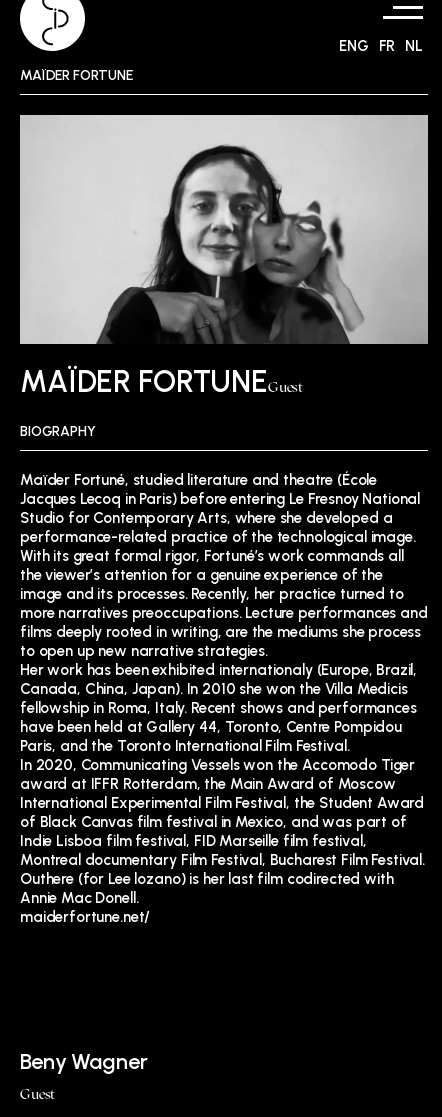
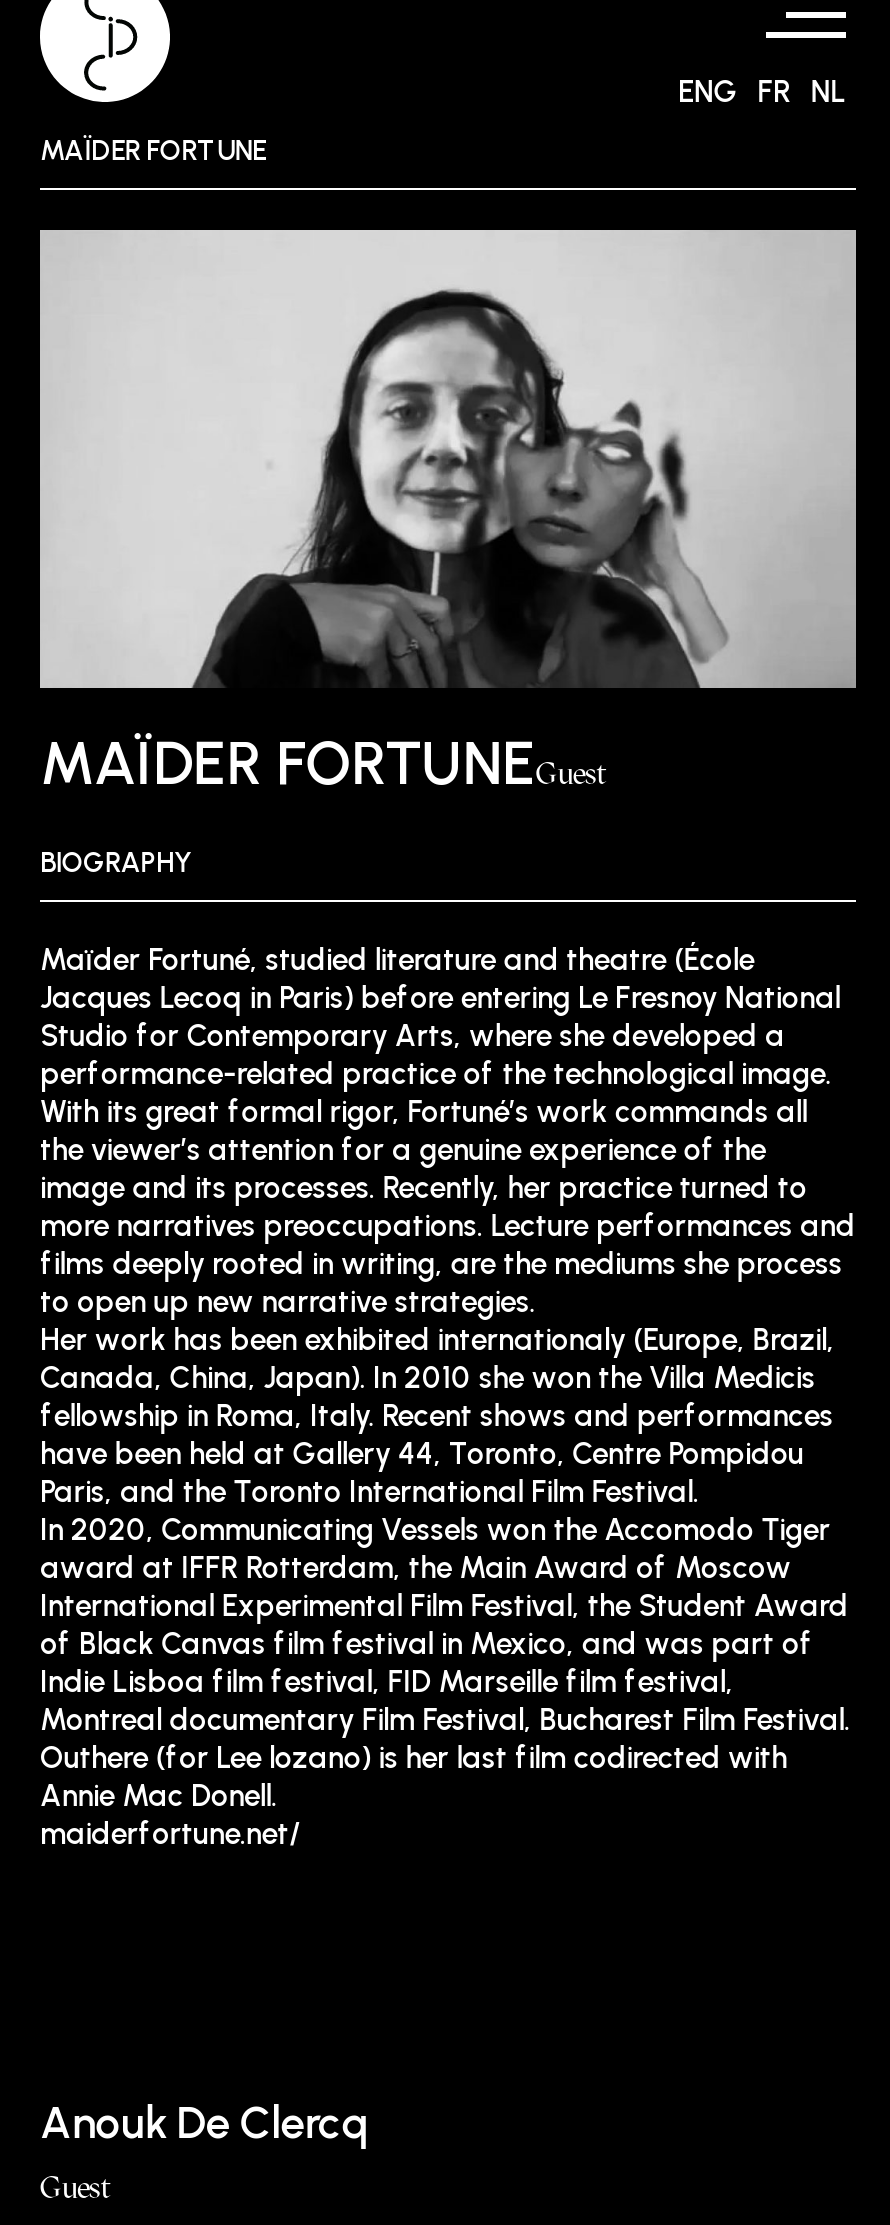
- Beny Wagner
+ Anouk De Clercq
